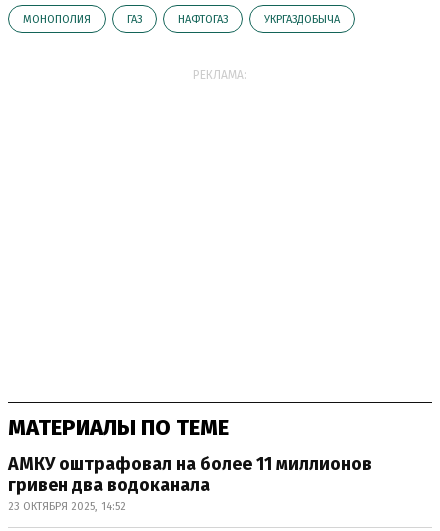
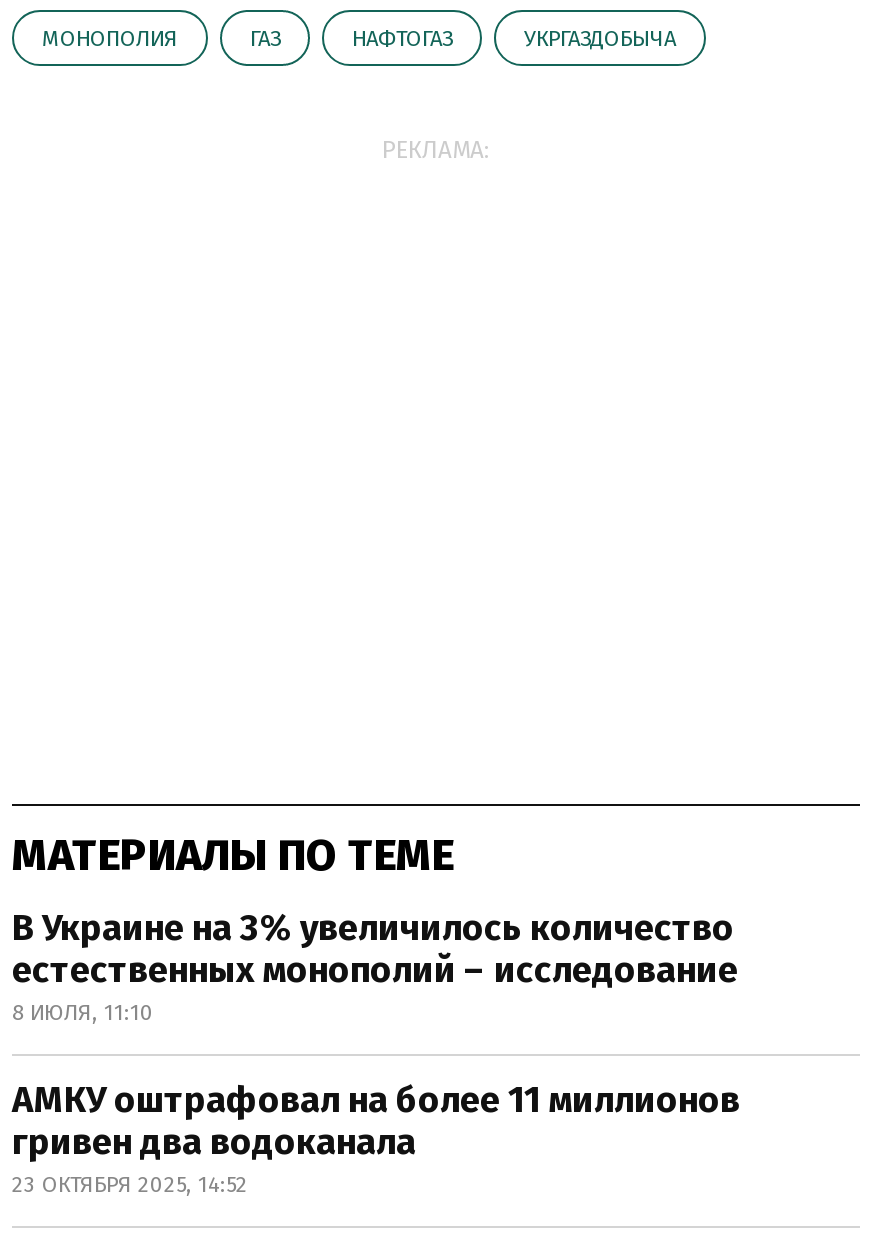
+ В Украине на 3% увеличилось количество
+ естественных монополий – исследование
+ 8 ИЮЛЯ, 11:10
